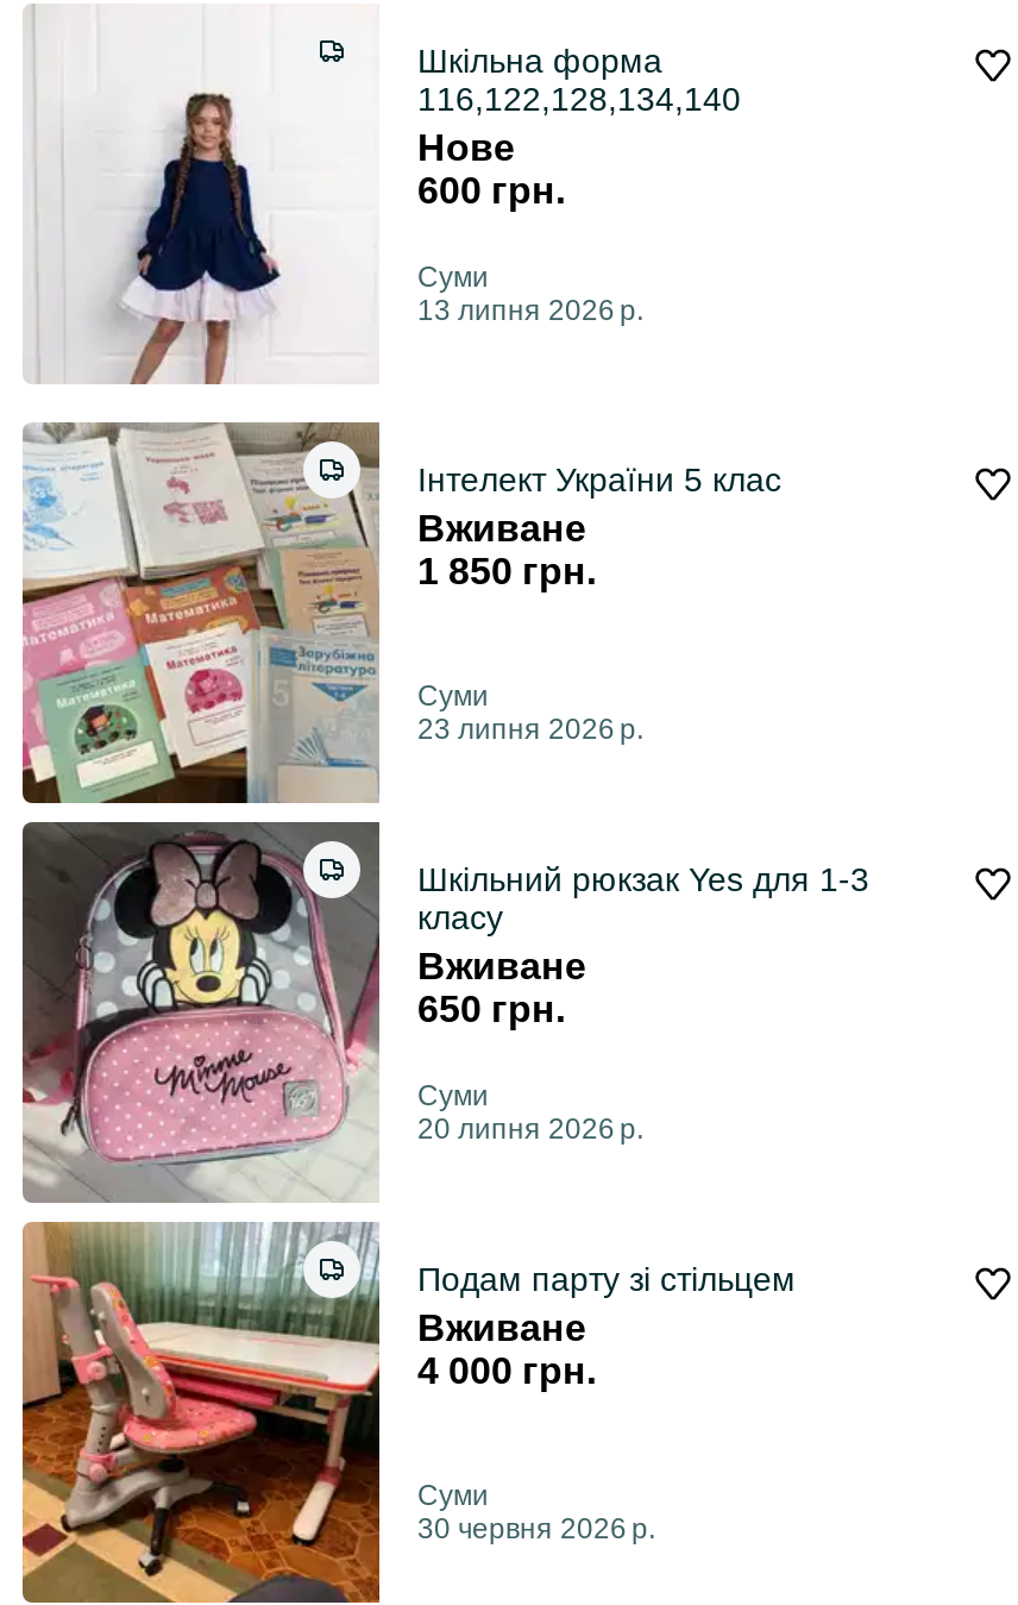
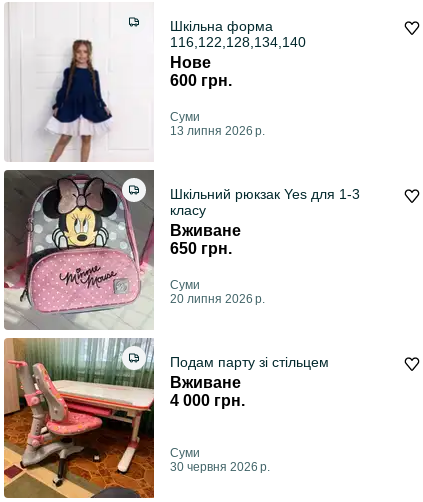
- [image]
- Інтелект України 5 клас
- Вживане
- 1 850 грн.
- Суми
- 23 липня 2026 р.
